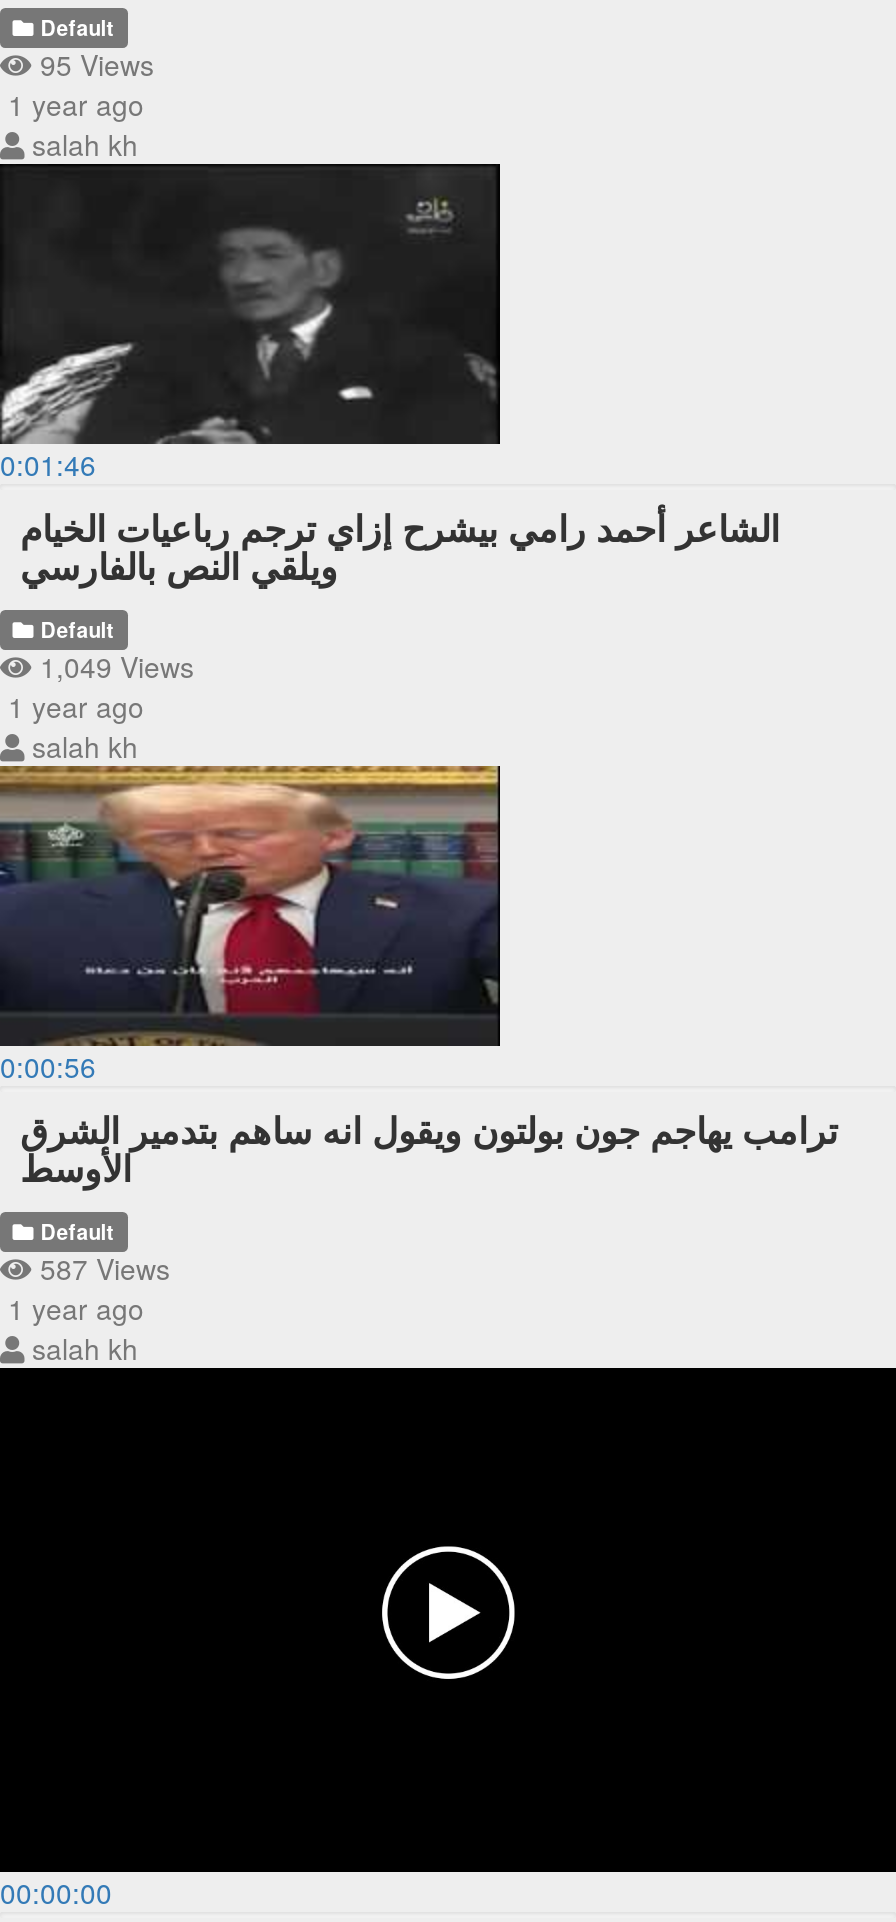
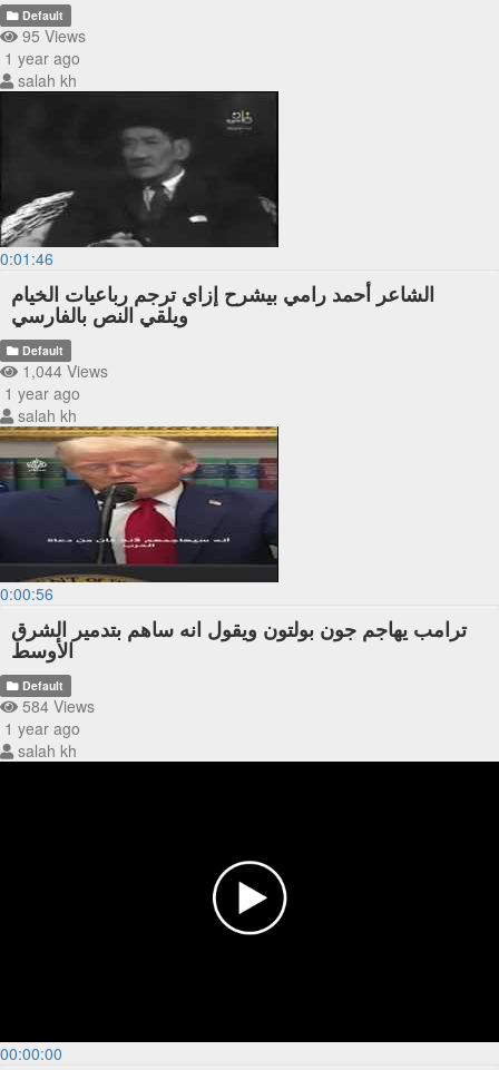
- 1,049 Views
+ 1,044 Views

- 587 Views
+ 584 Views
